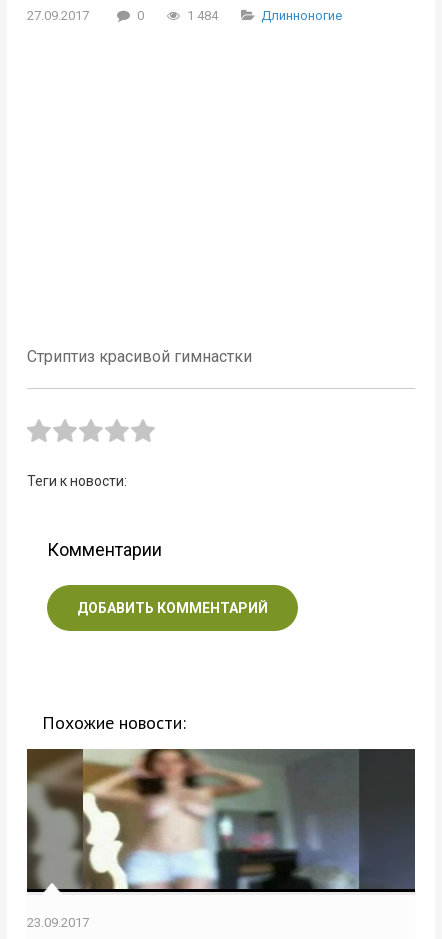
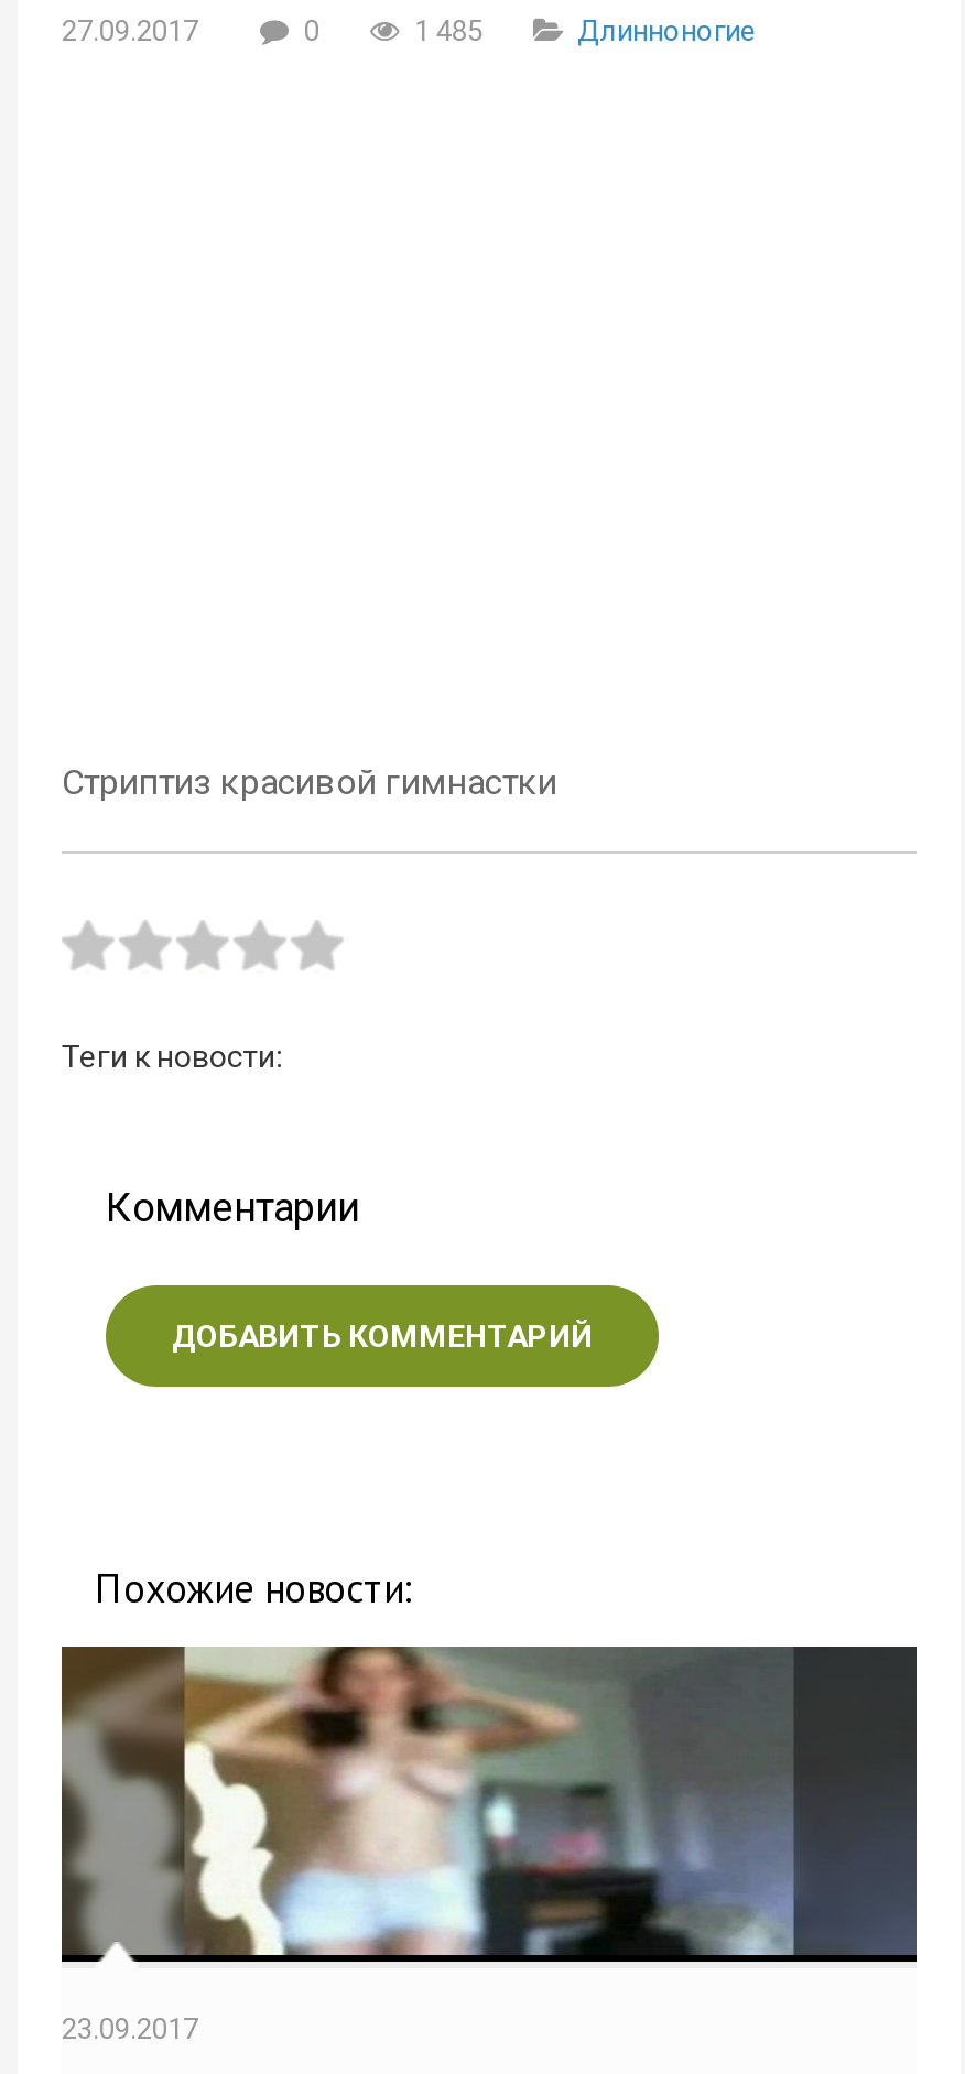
- 1 484
+ 1 485
